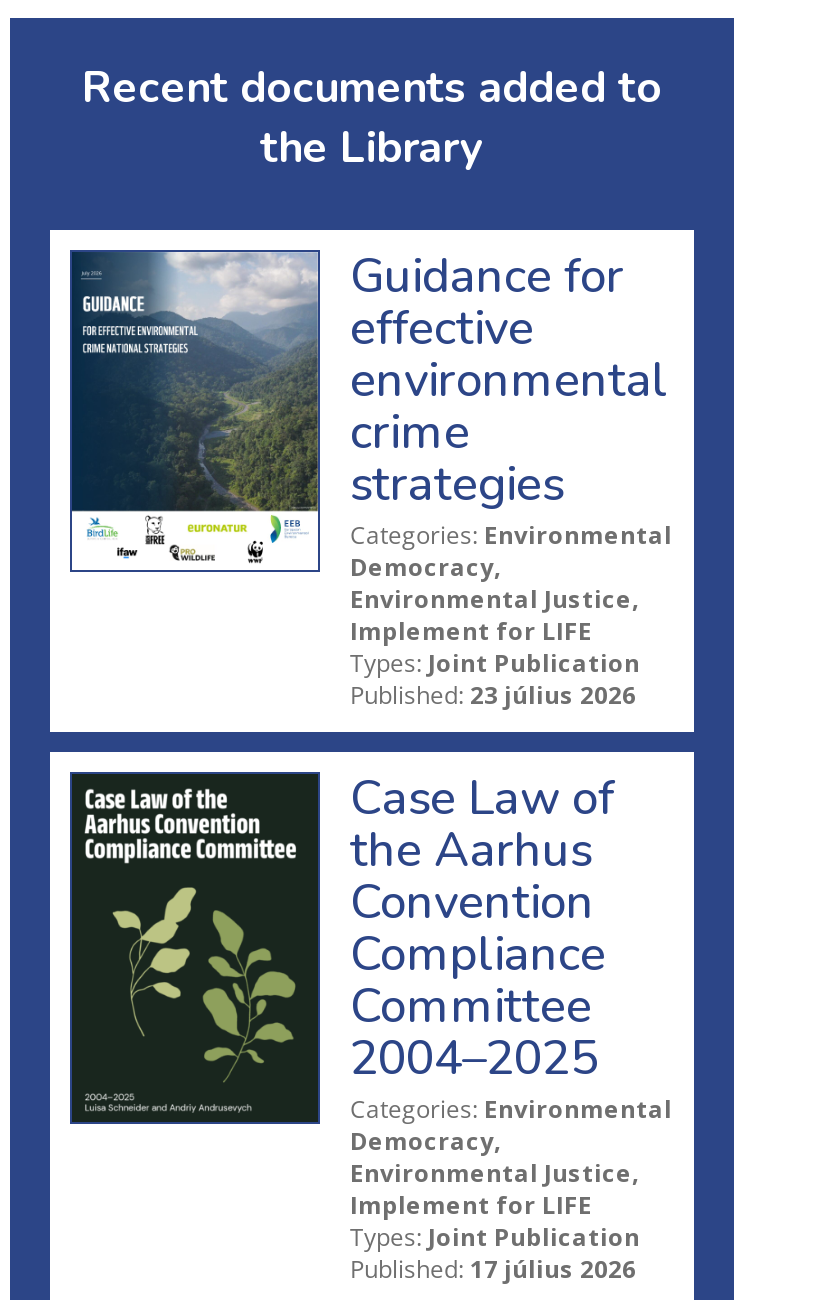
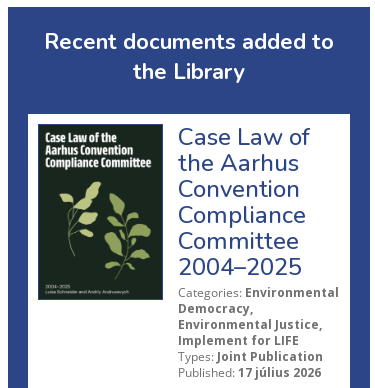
- [image]
- Guidance for
- effective
- environmental
- crime
- strategies
- Categories: Environmental
- Democracy,
- Environmental Justice,
- Implement for LIFE
- Types: Joint Publication
- Published: 23 július 2026
